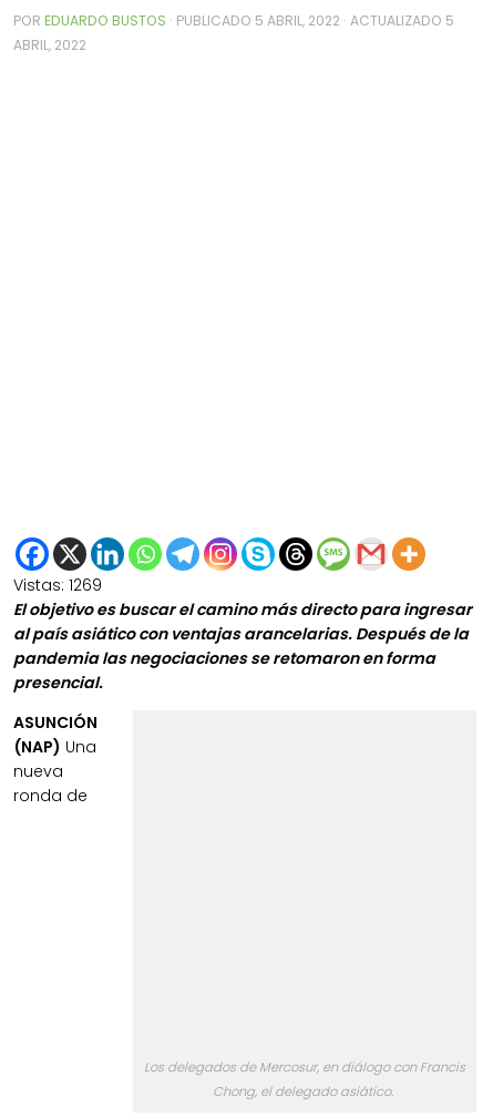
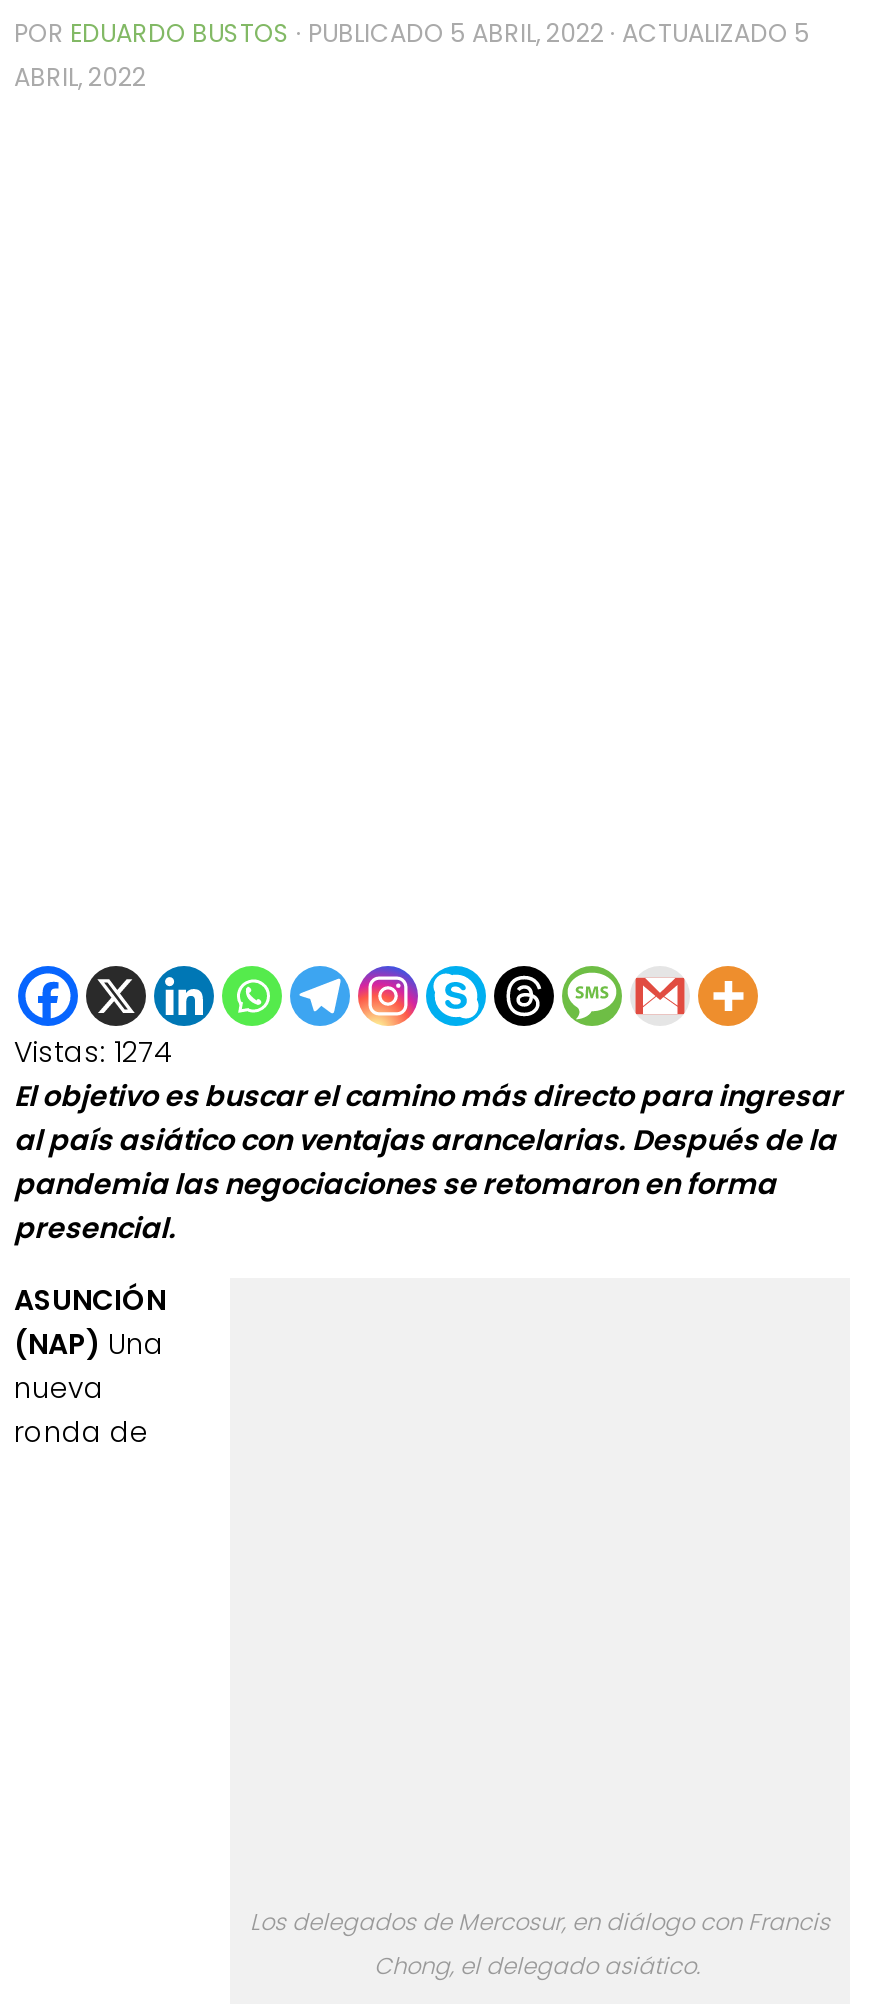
- Vistas: 1269
+ Vistas: 1274
